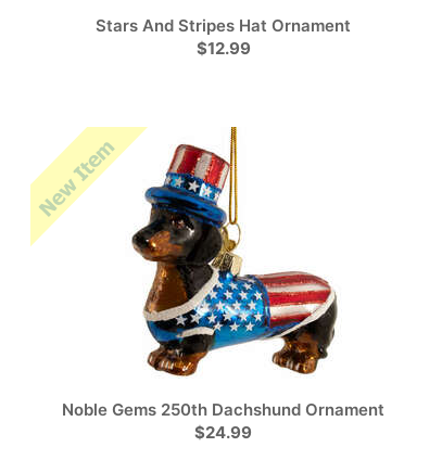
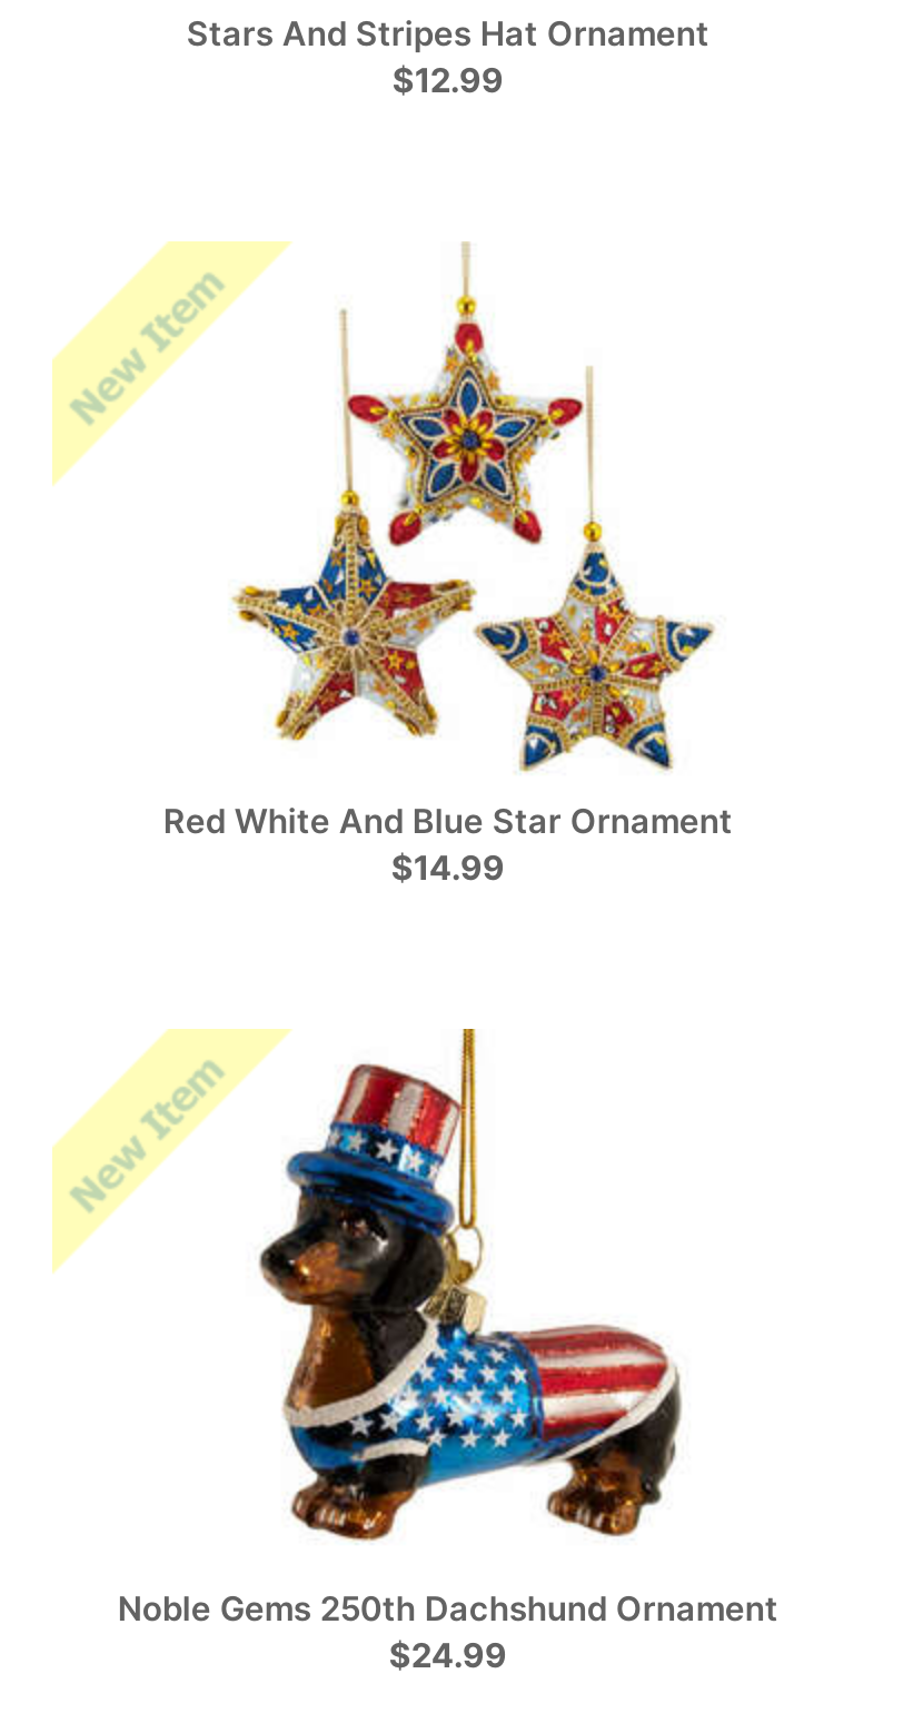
+ [image]
+ Red White And Blue Star Ornament
+ $14.99
